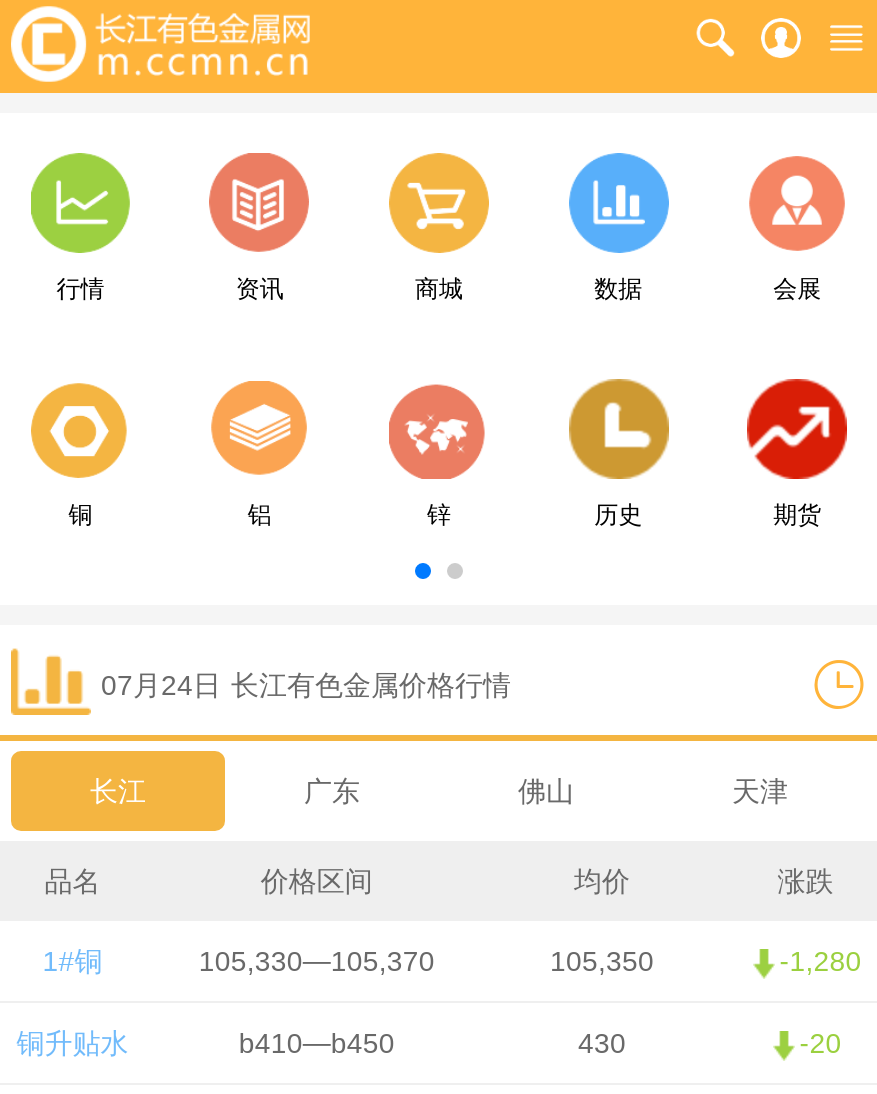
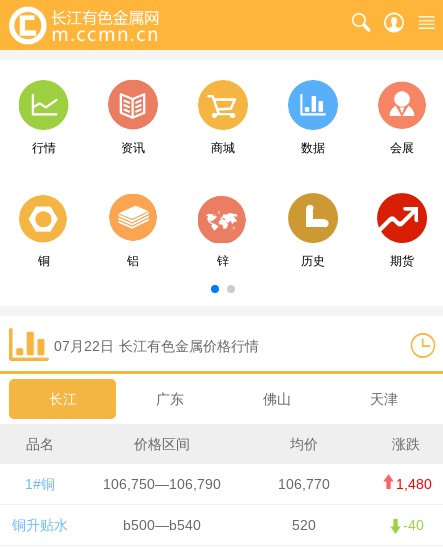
- 07月24日 长江有色金属价格行情
+ 07月22日 长江有色金属价格行情

- 105,330—105,370
+ 106,750—106,790

- 105,350
+ 106,770

- -1,280
+ 1,480

- b410—b450
- 430
- -20
+ b500—b540
+ 520
+ -40
